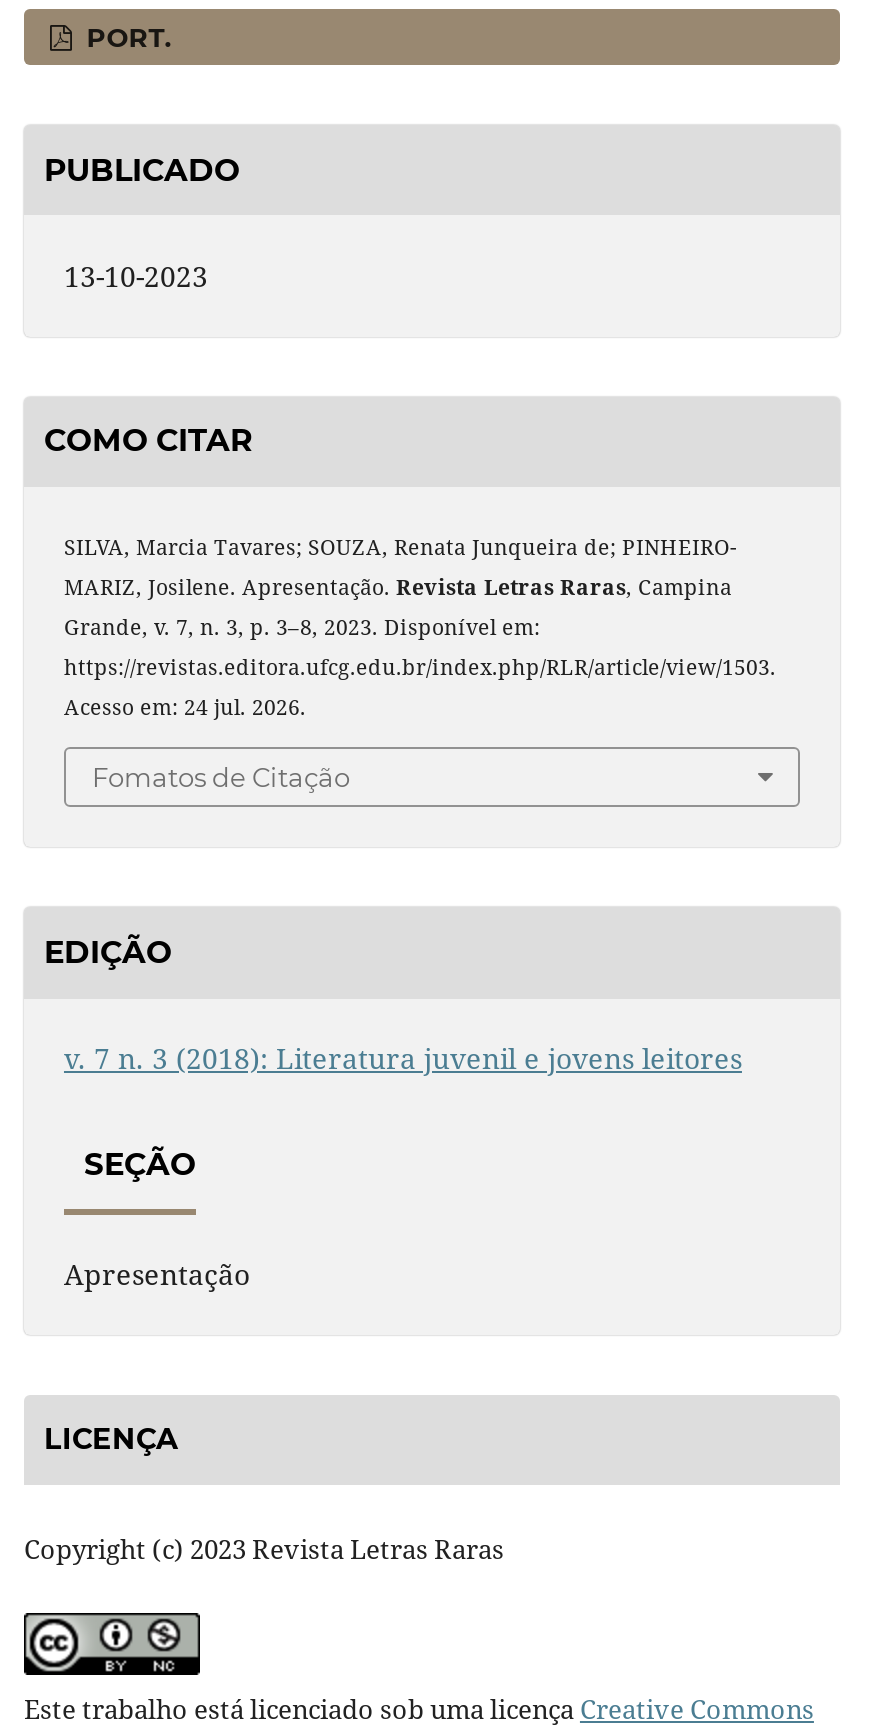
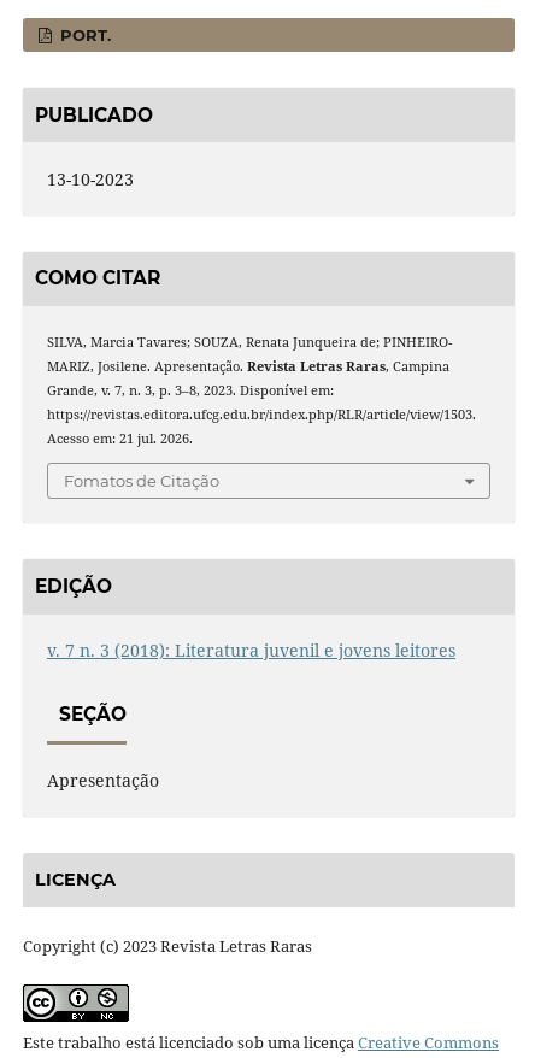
- Acesso em: 24 jul. 2026.
+ Acesso em: 21 jul. 2026.
